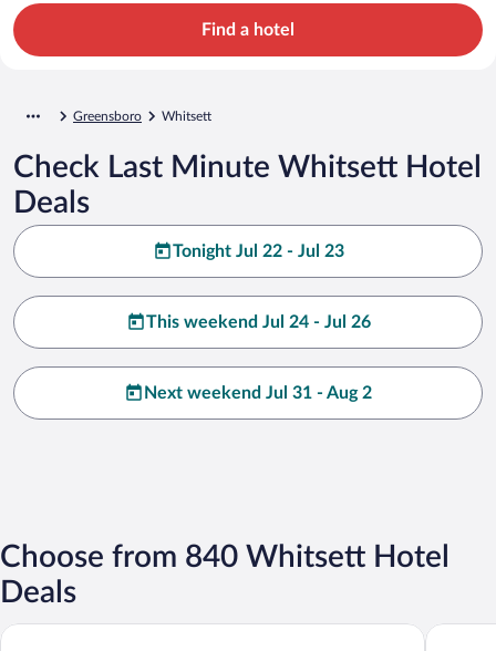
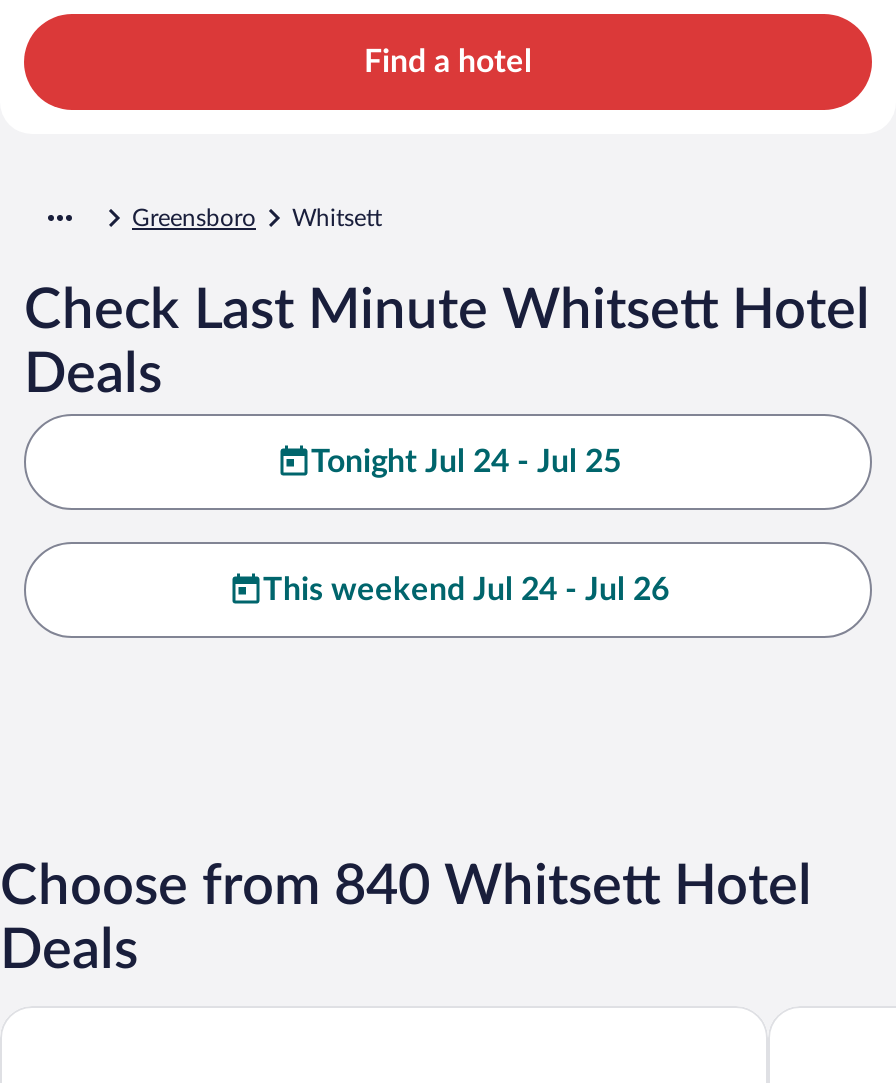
- Tonight Jul 22 - Jul 23
+ Tonight Jul 24 - Jul 25

- Next weekend Jul 31 - Aug 2
